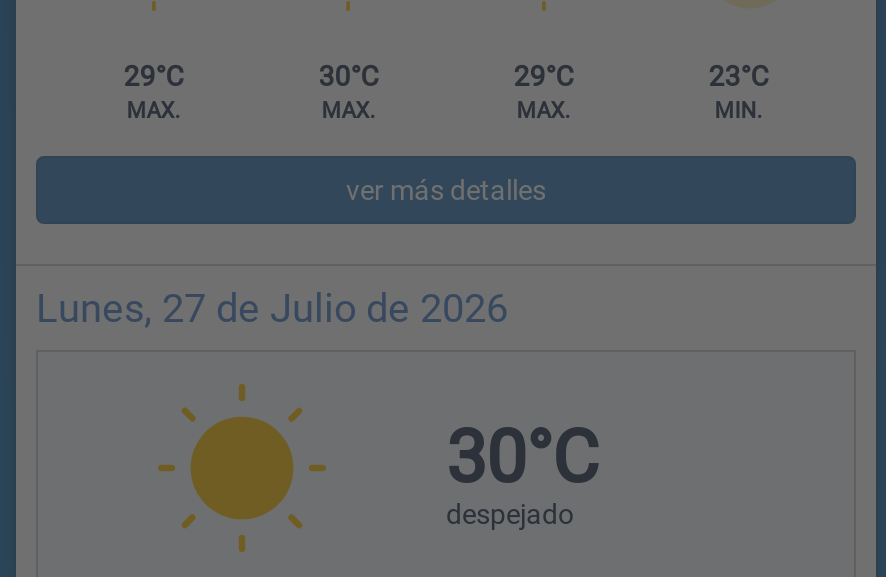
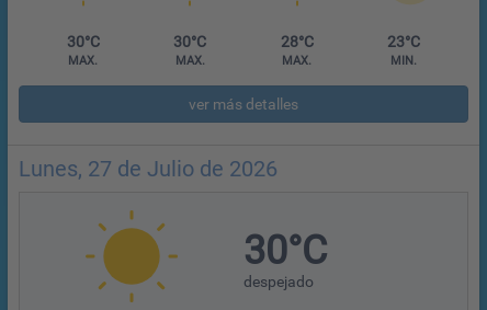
- 29°C
+ 30°C

- 29°C
+ 28°C
